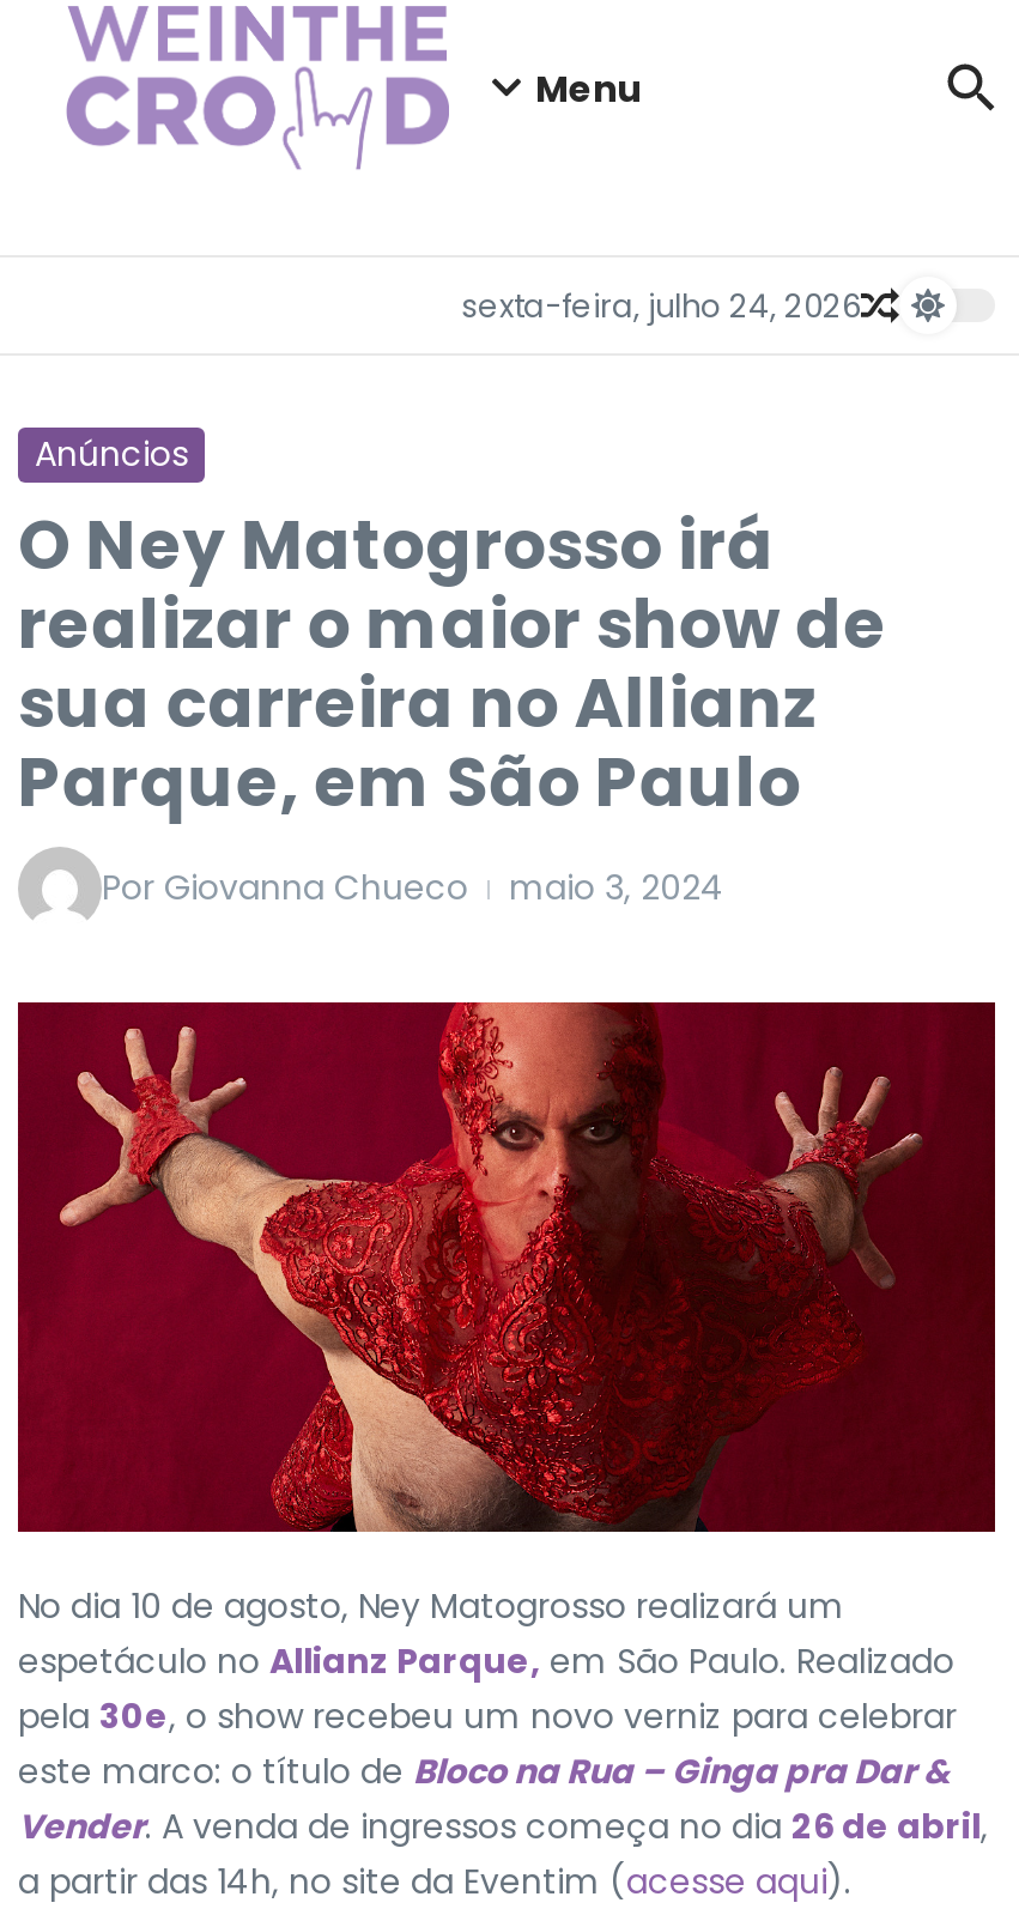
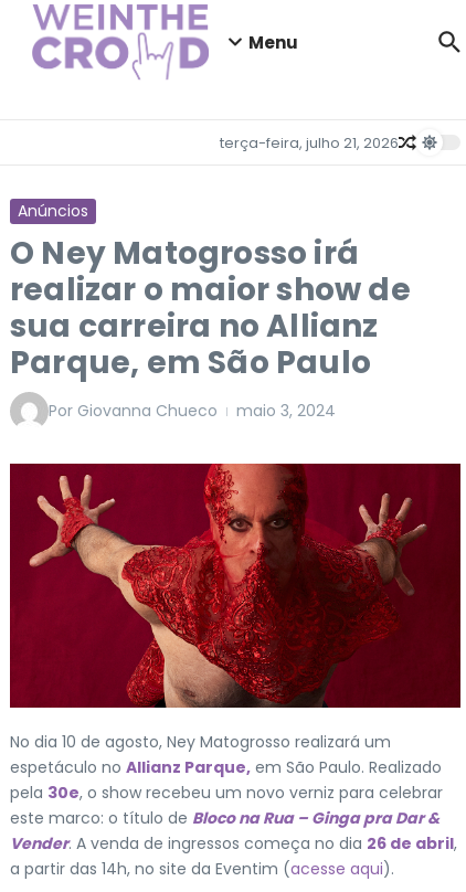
- sexta-feira, julho 24, 2026
+ terça-feira, julho 21, 2026
